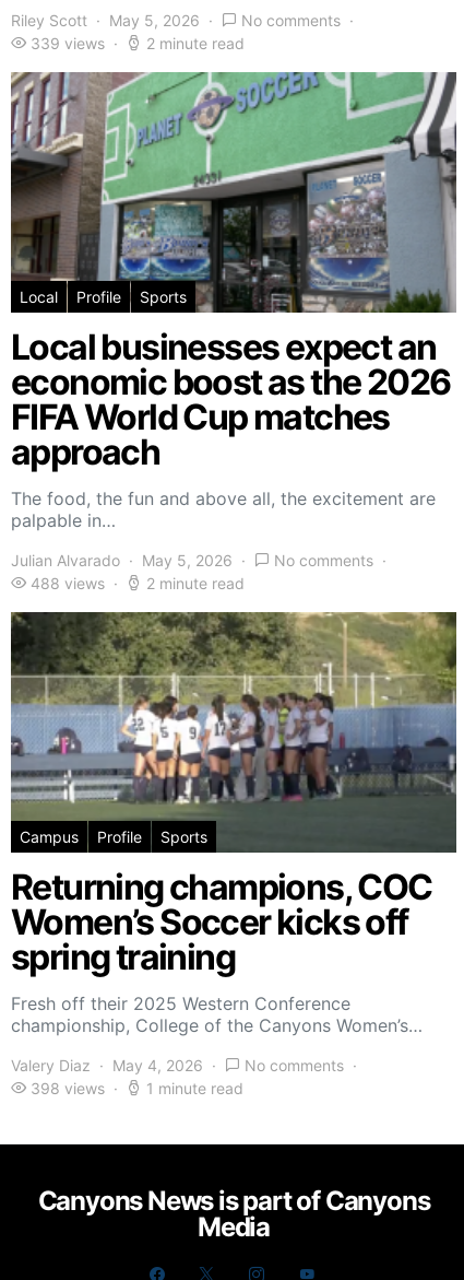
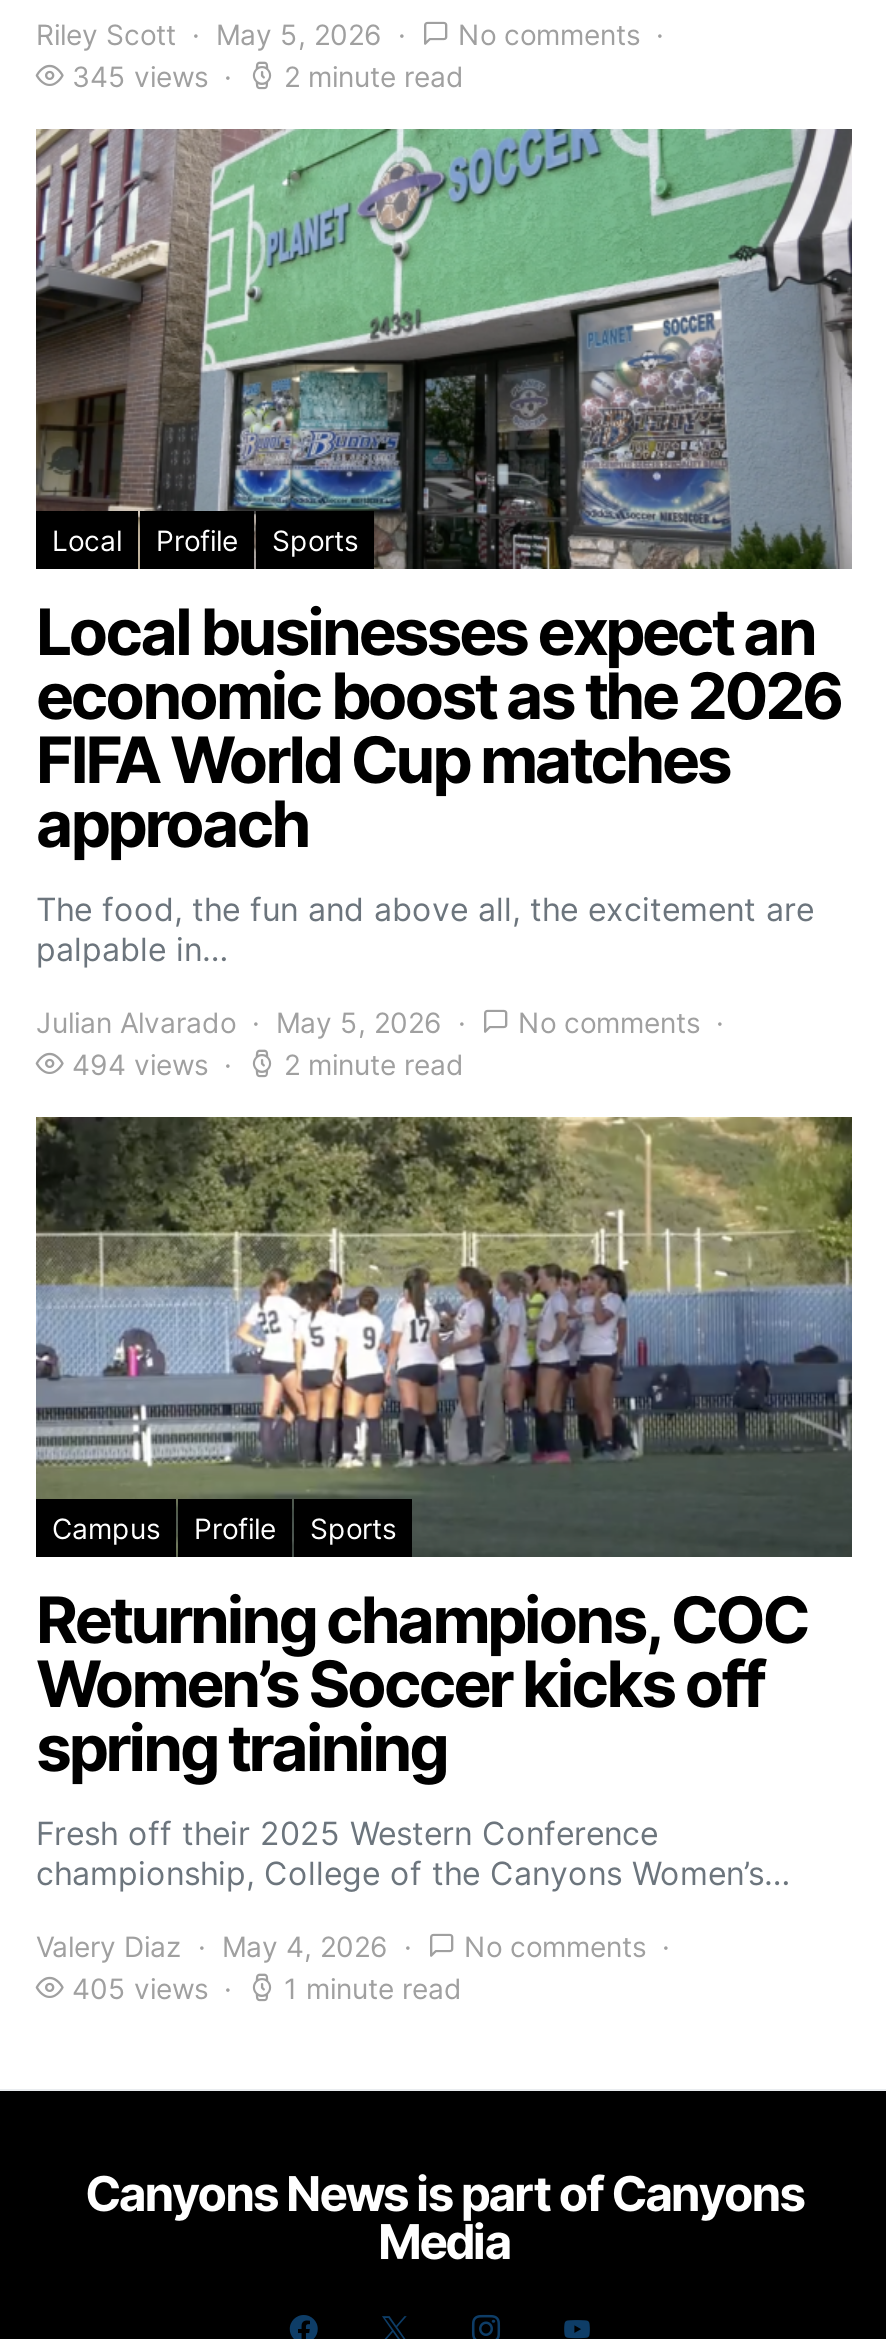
- 339 views
+ 345 views

- 488 views
+ 494 views

- 398 views
+ 405 views
